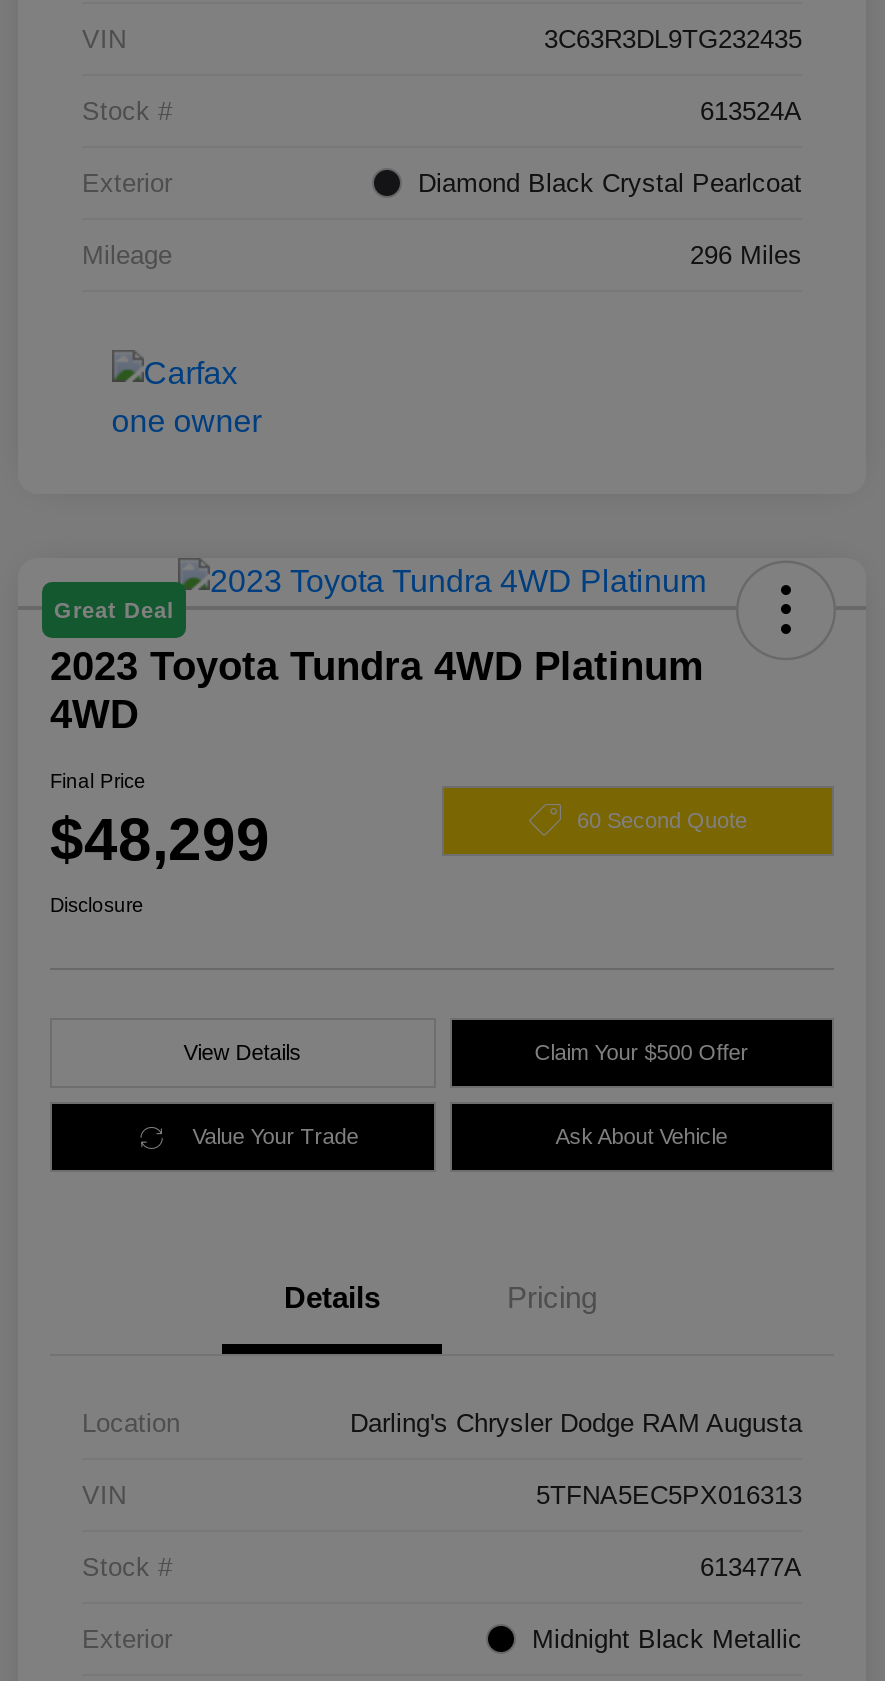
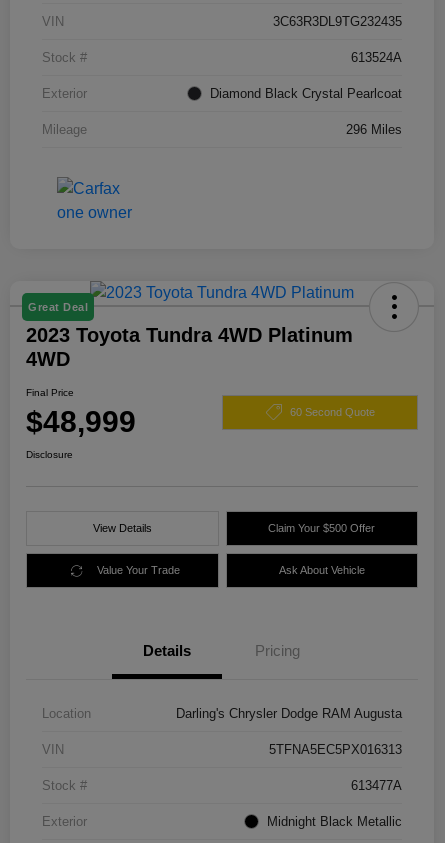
- $48,299
+ $48,999
